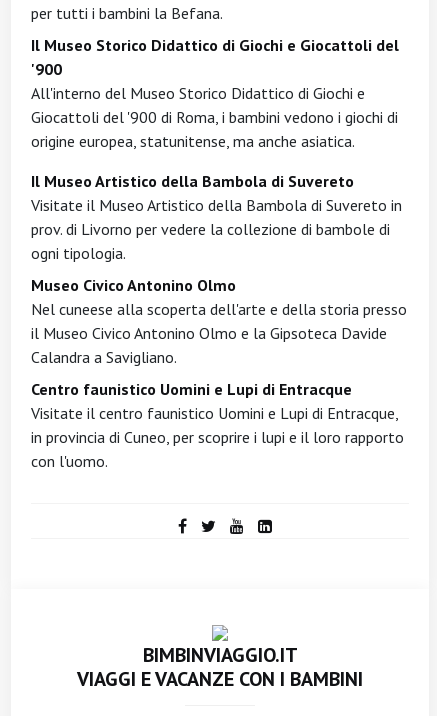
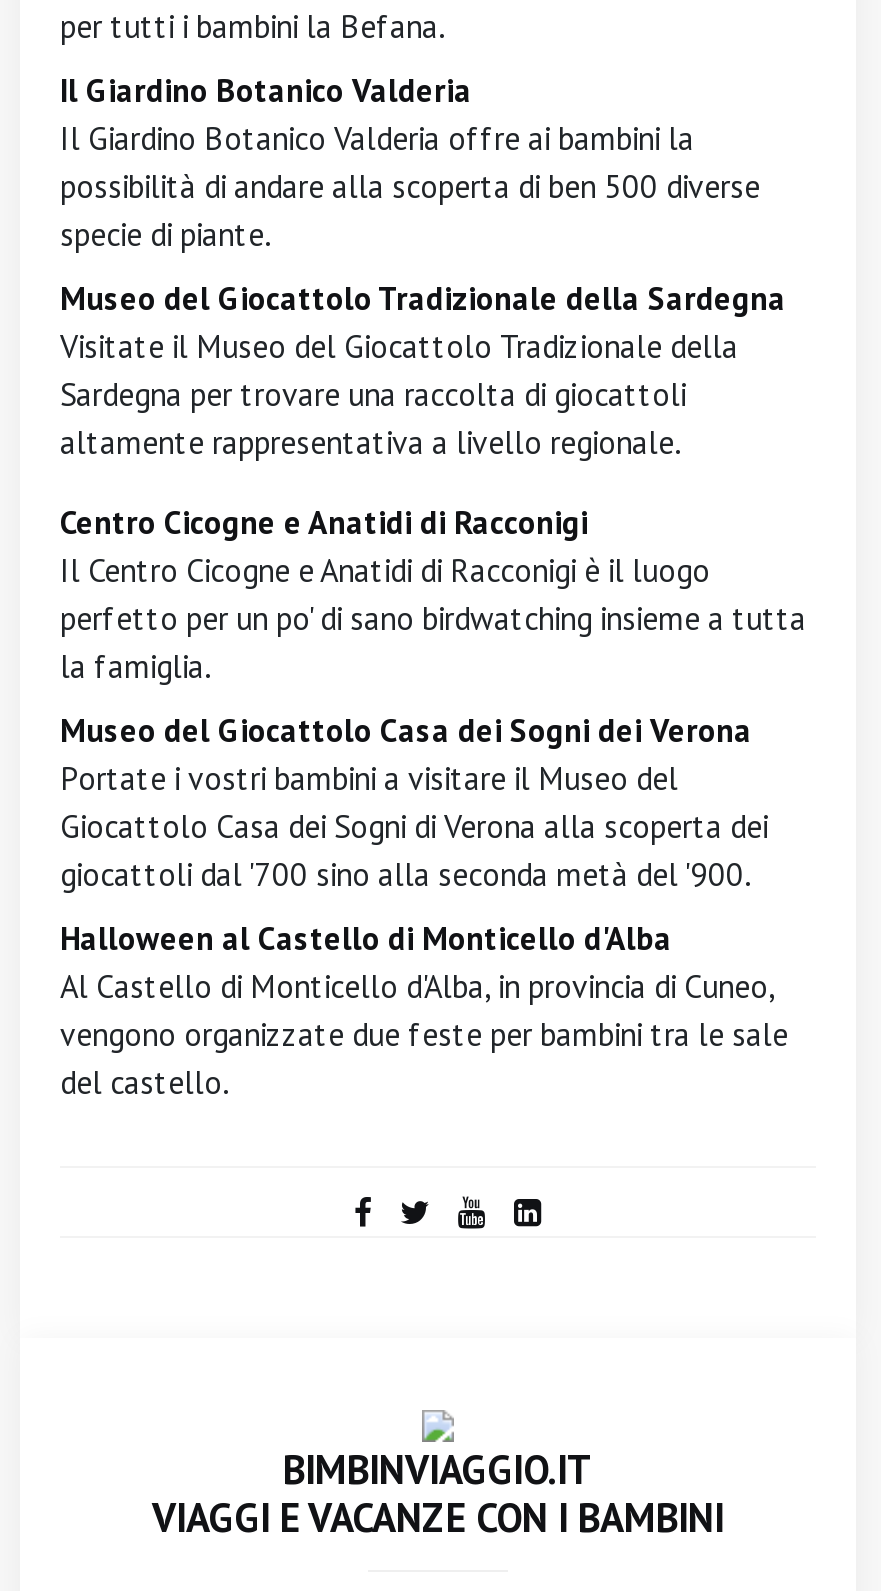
- Il Museo Storico Didattico di Giochi e Giocattoli del
- '900
- All'interno del Museo Storico Didattico di Giochi e
- Giocattoli del '900 di Roma, i bambini vedono i giochi di
- origine europea, statunitense, ma anche asiatica.
- Il Museo Artistico della Bambola di Suvereto
- Visitate il Museo Artistico della Bambola di Suvereto in
- prov. di Livorno per vedere la collezione di bambole di
- ogni tipologia.
- Museo Civico Antonino Olmo
- Nel cuneese alla scoperta dell'arte e della storia presso
- il Museo Civico Antonino Olmo e la Gipsoteca Davide
- Calandra a Savigliano.
- Centro faunistico Uomini e Lupi di Entracque
- Visitate il centro faunistico Uomini e Lupi di Entracque,
- in provincia di Cuneo, per scoprire i lupi e il loro rapporto
- con l'uomo.
+ Il Giardino Botanico Valderia
+ Il Giardino Botanico Valderia offre ai bambini la
+ possibilità di andare alla scoperta di ben 500 diverse
+ specie di piante.
+ Museo del Giocattolo Tradizionale della Sardegna
+ Visitate il Museo del Giocattolo Tradizionale della
+ Sardegna per trovare una raccolta di giocattoli
+ altamente rappresentativa a livello regionale.
+ Centro Cicogne e Anatidi di Racconigi
+ Il Centro Cicogne e Anatidi di Racconigi è il luogo
+ perfetto per un po' di sano birdwatching insieme a tutta
+ la famiglia.
+ Museo del Giocattolo Casa dei Sogni dei Verona
+ Portate i vostri bambini a visitare il Museo del
+ Giocattolo Casa dei Sogni di Verona alla scoperta dei
+ giocattoli dal '700 sino alla seconda metà del '900.
+ Halloween al Castello di Monticello d'Alba
+ Al Castello di Monticello d'Alba, in provincia di Cuneo,
+ vengono organizzate due feste per bambini tra le sale
+ del castello.
